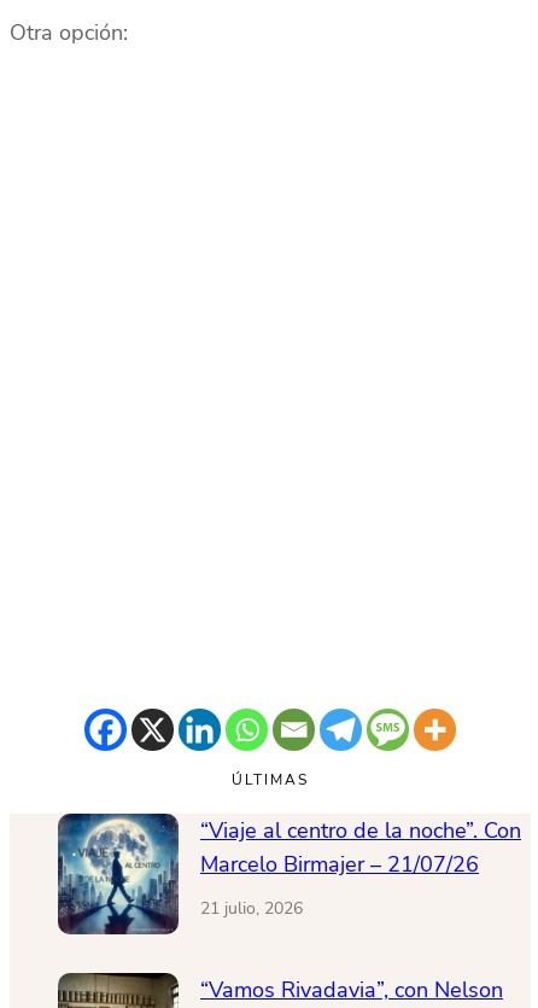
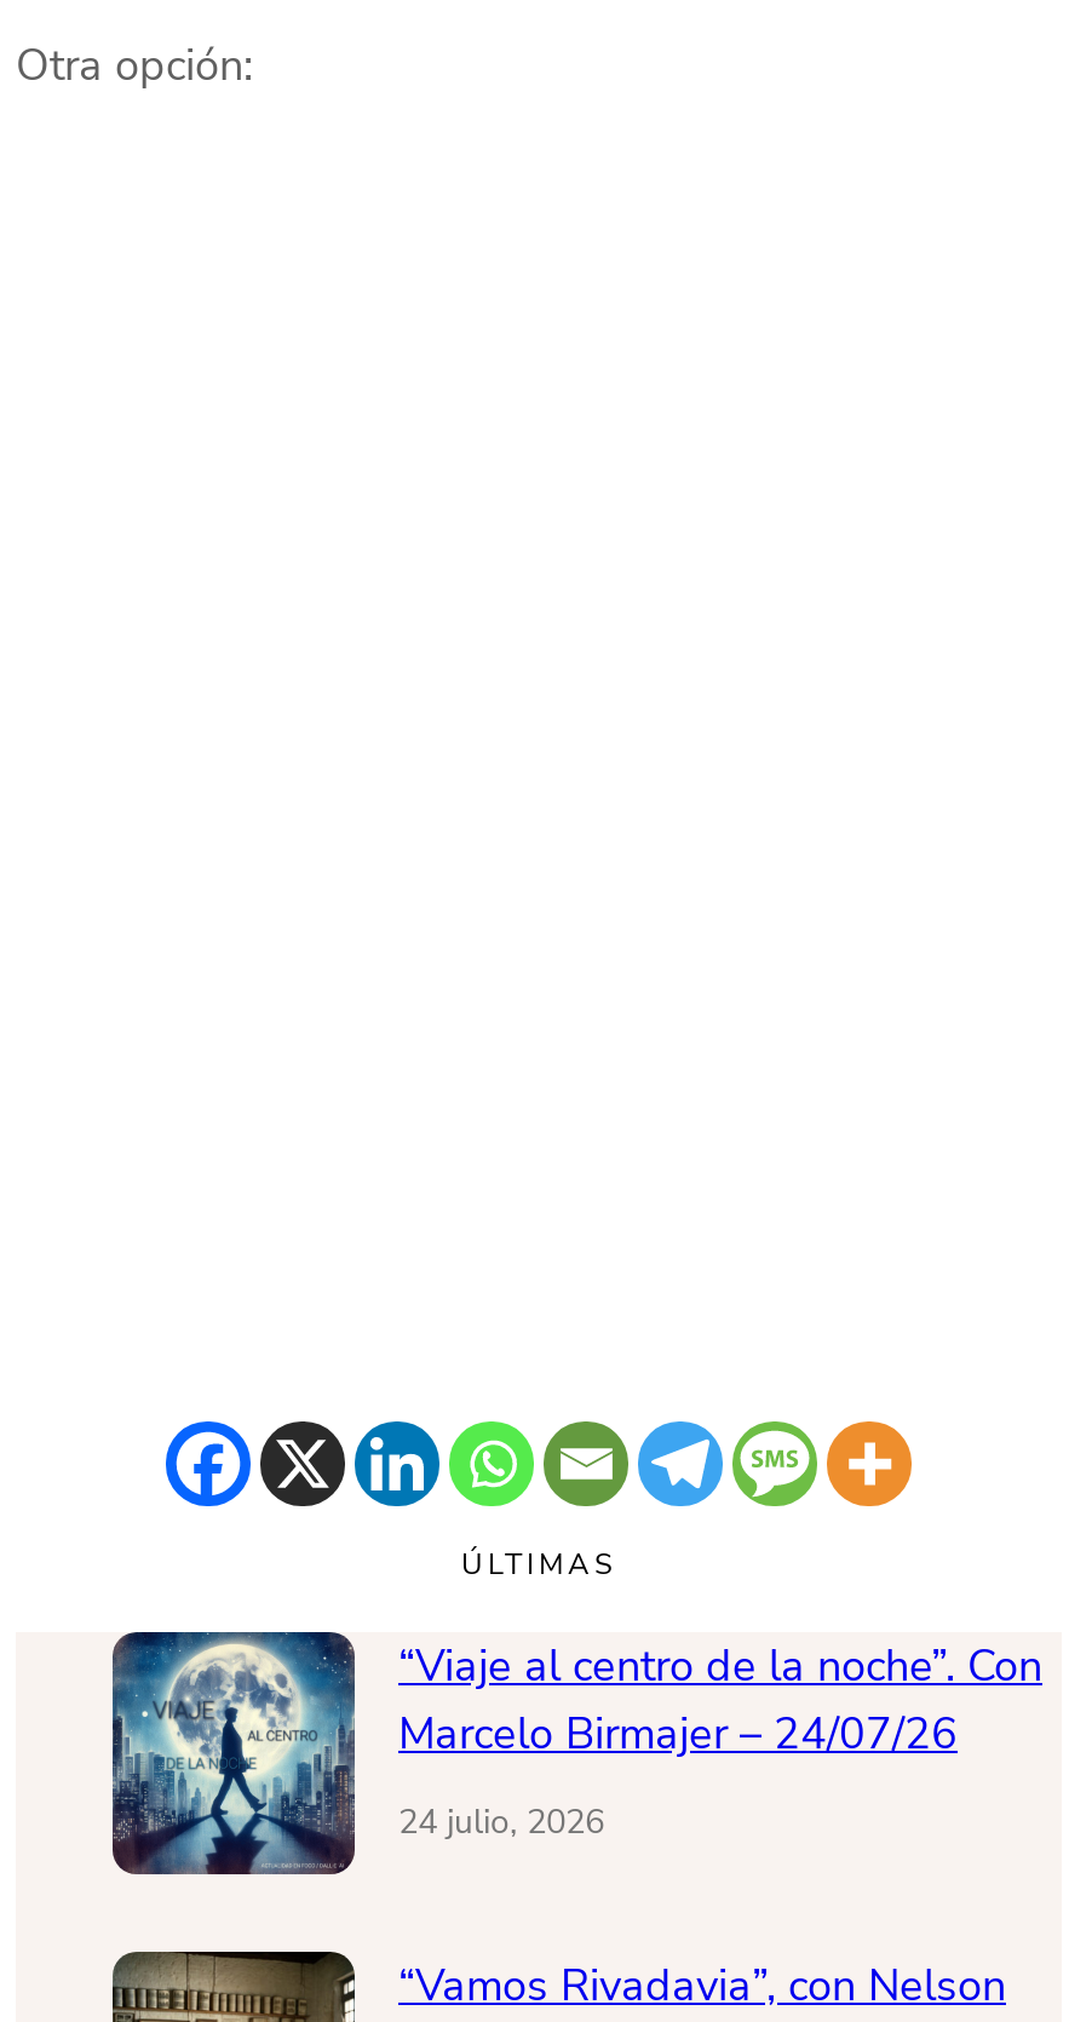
- Marcelo Birmajer – 21/07/26
+ Marcelo Birmajer – 24/07/26

- 21 julio, 2026
+ 24 julio, 2026
